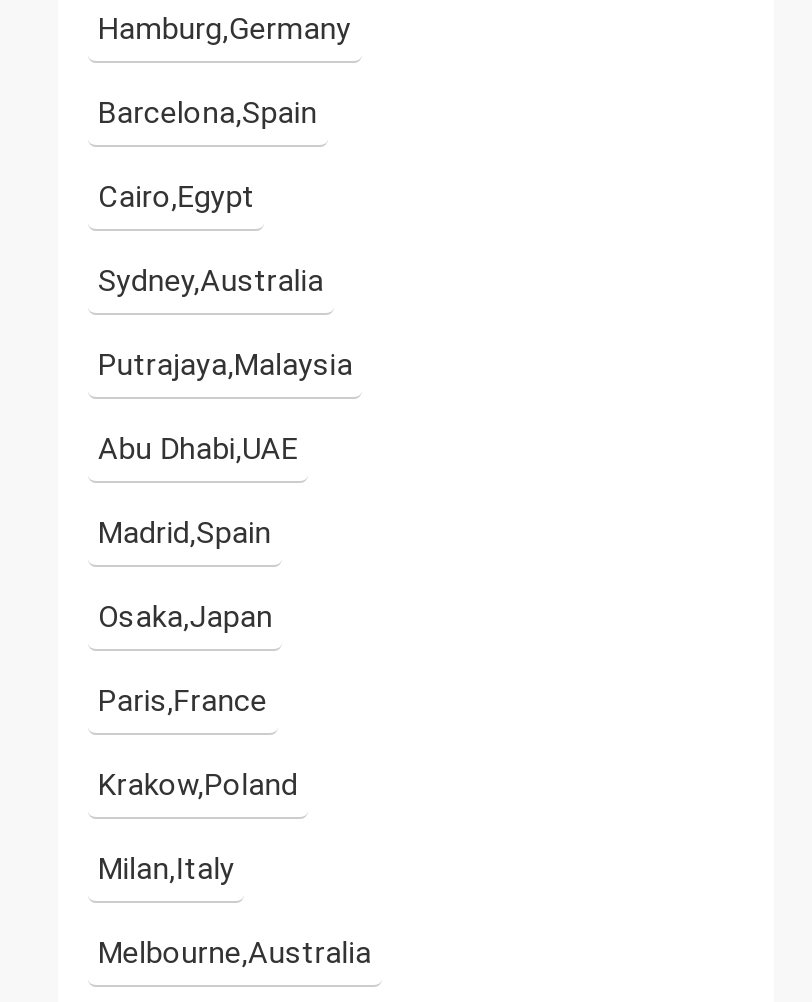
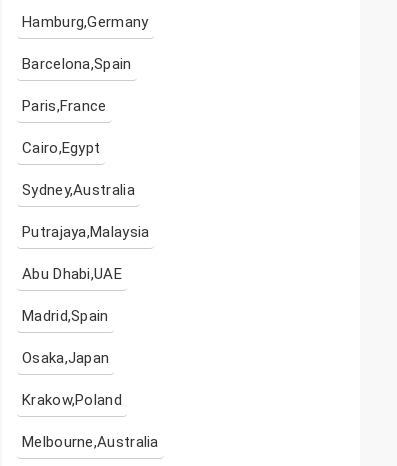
moved down: Cairo,Egypt | Sydney,Australia | Putrajaya,Malaysia | Abu Dhabi,UAE | Madrid,Spain | Osaka,Japan

moved up: Paris,France

- Milan,Italy
